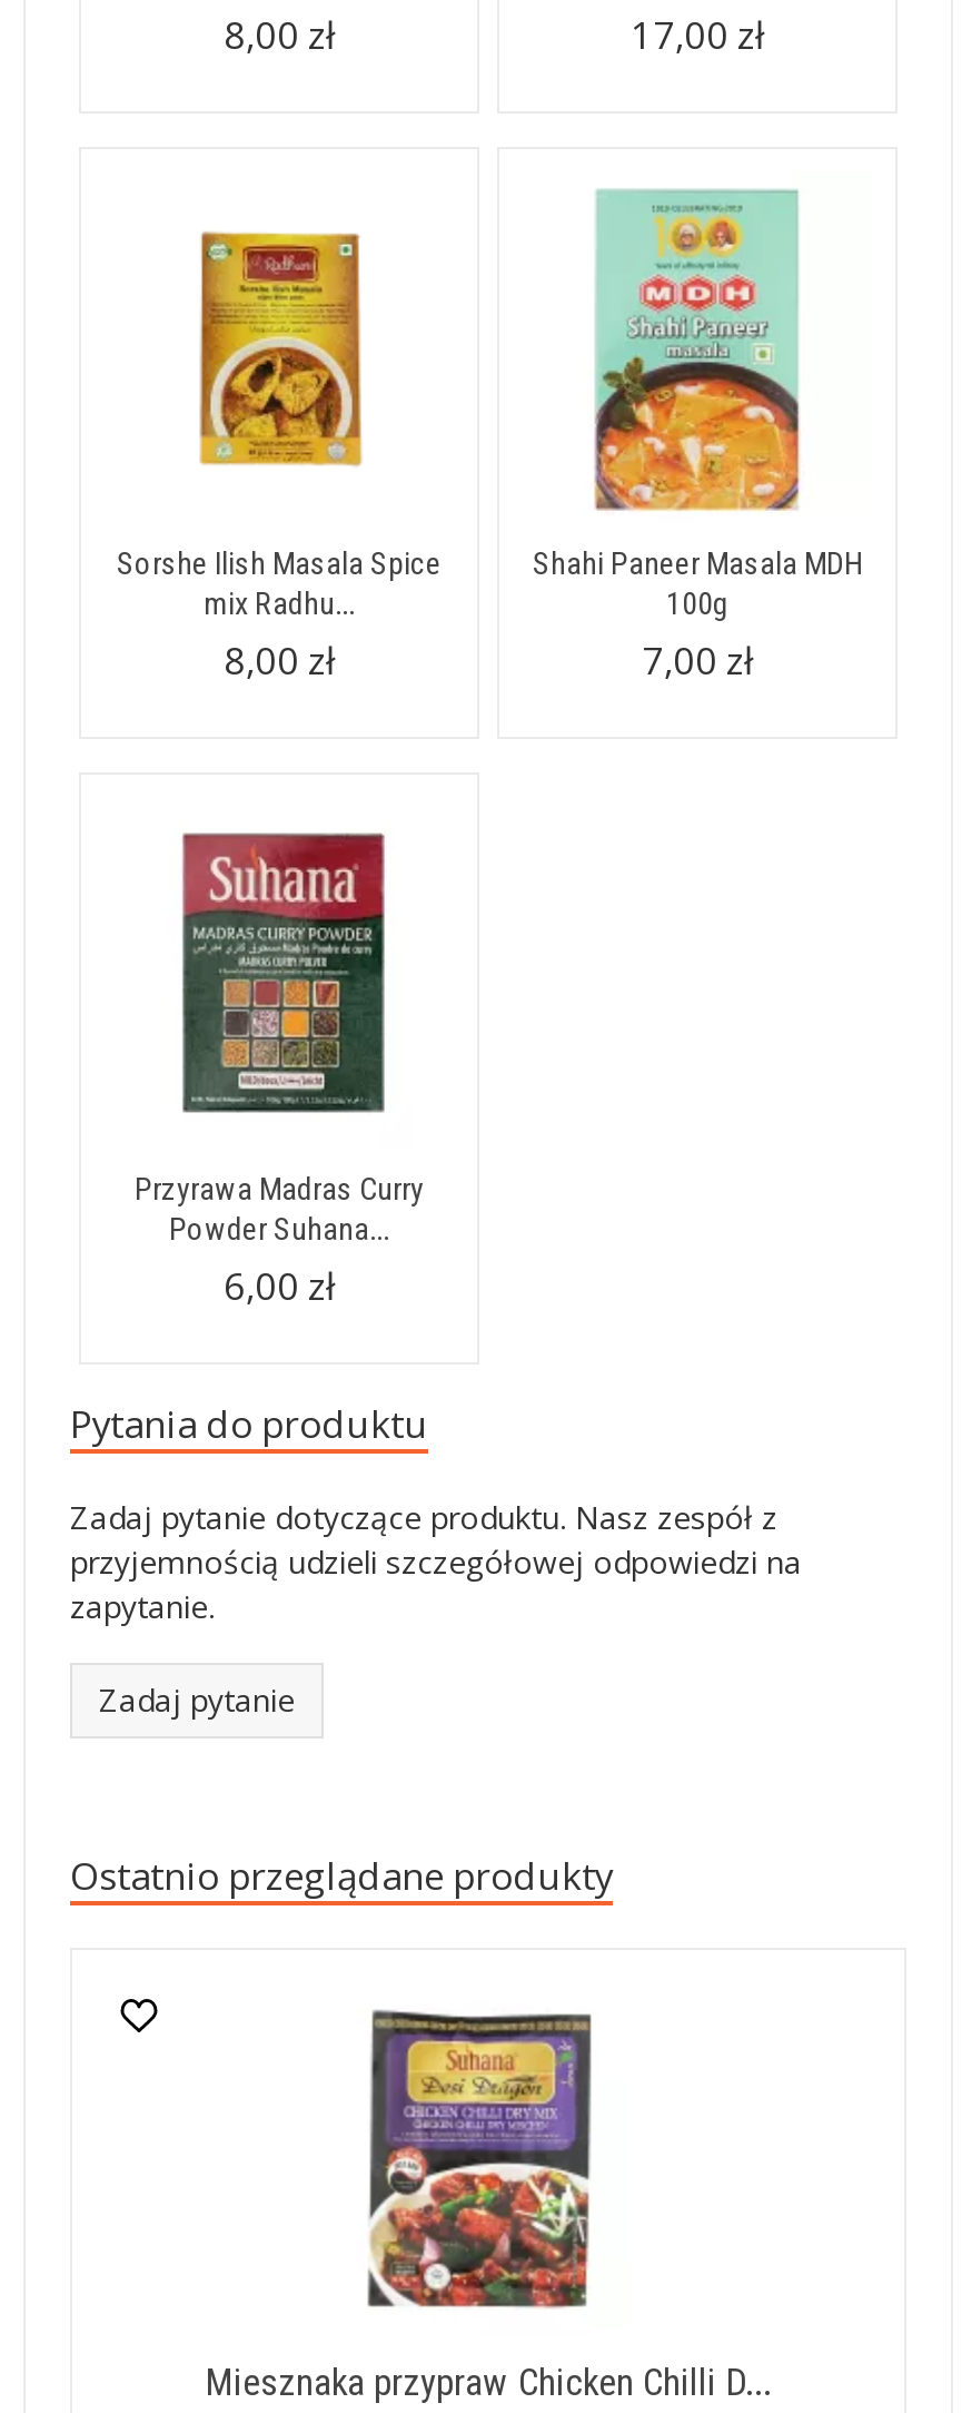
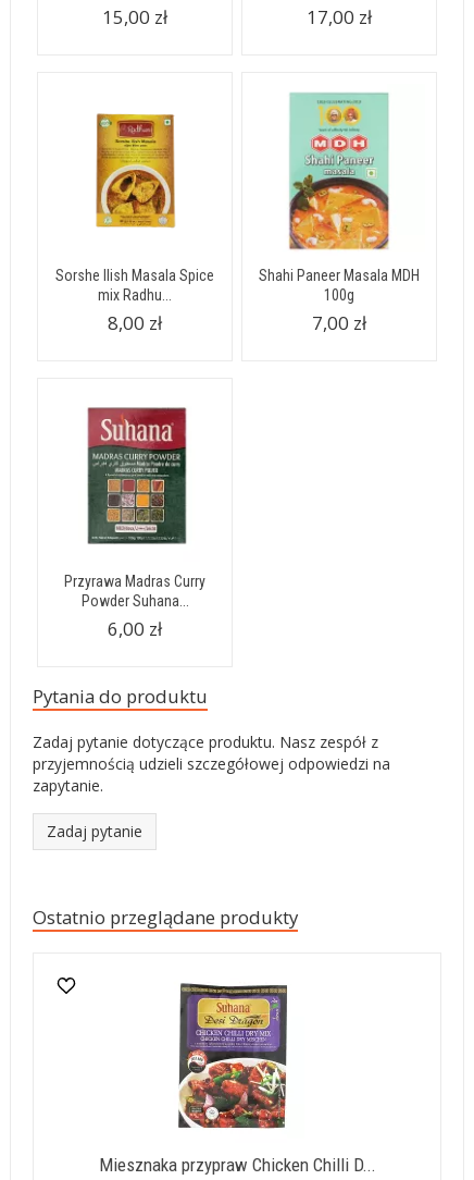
- 8,00 zł
+ 15,00 zł
